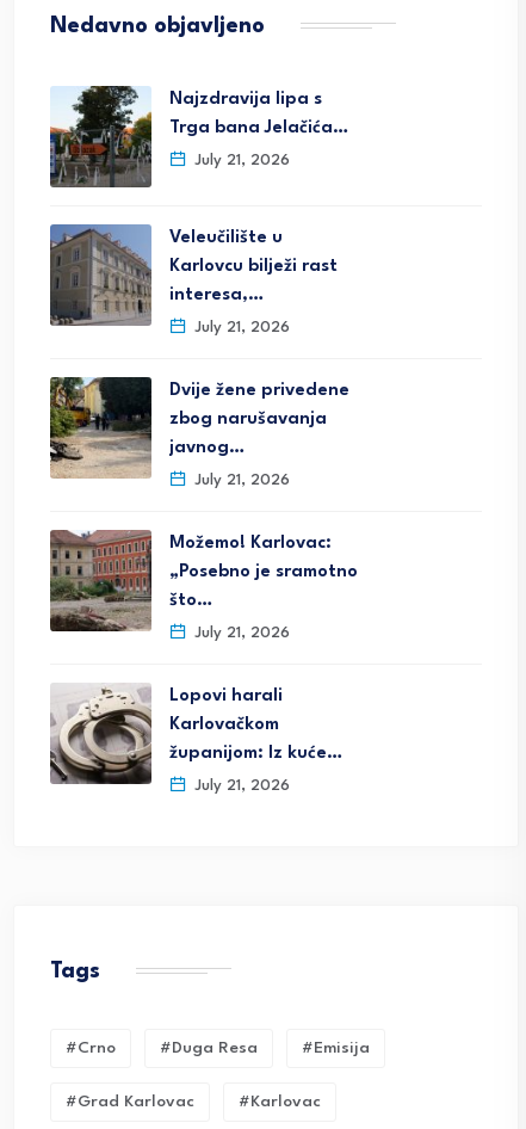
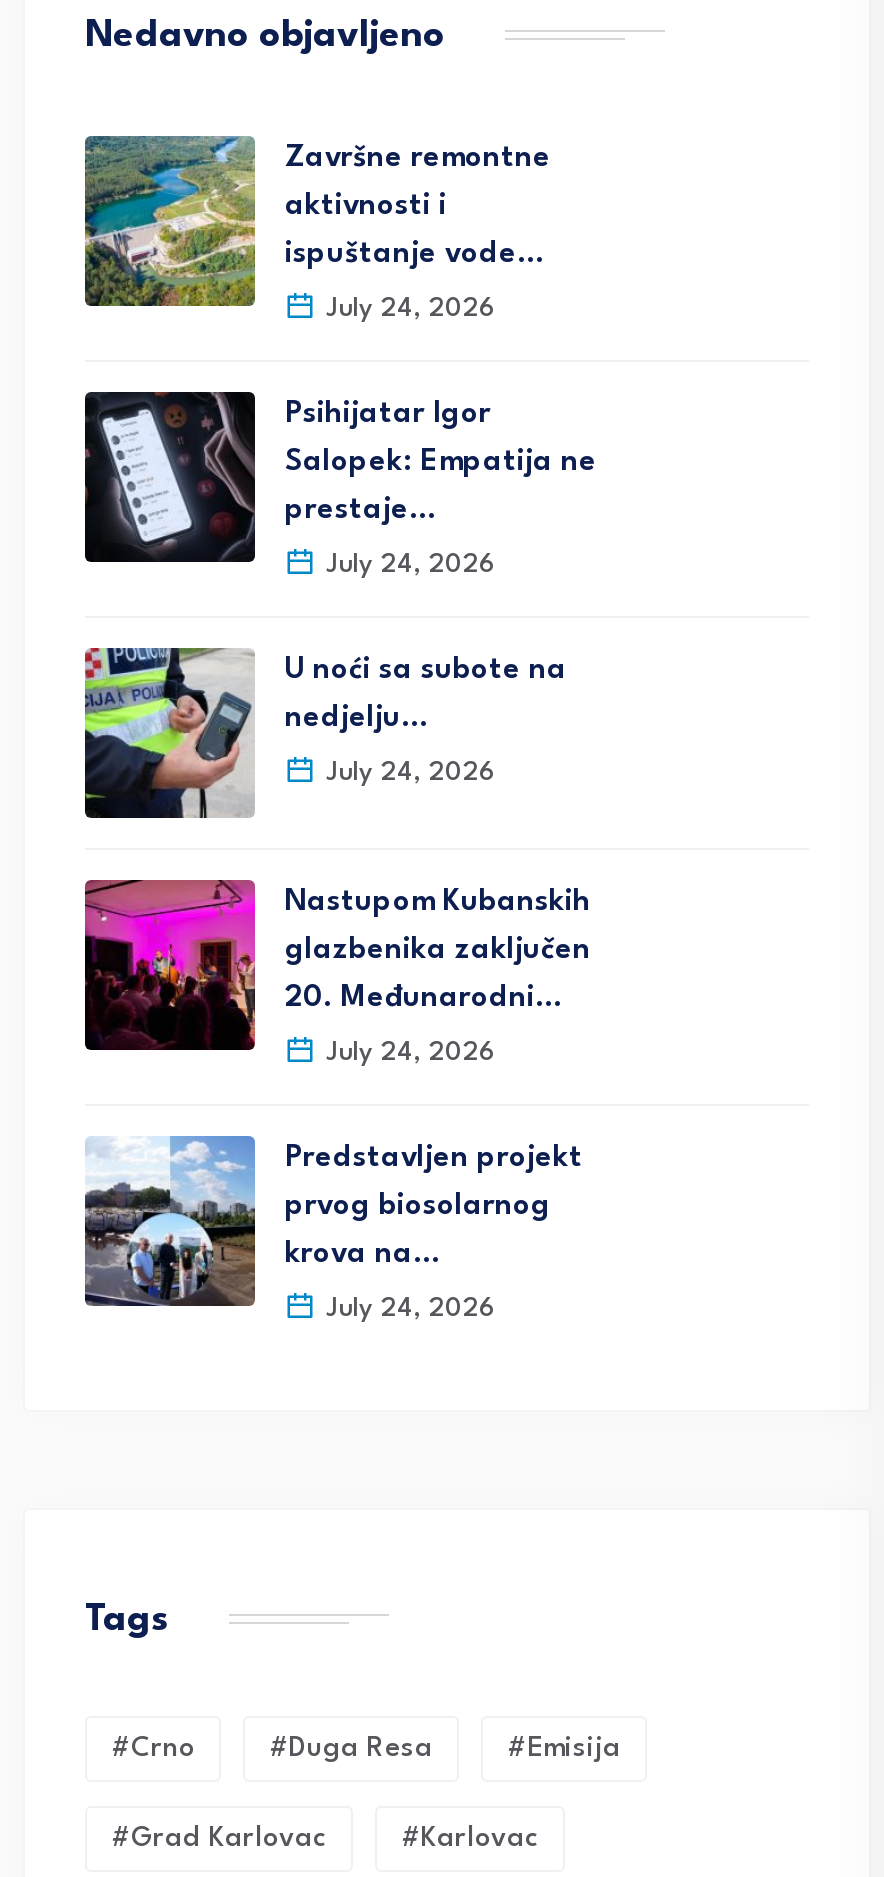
- [image]
- Najzdravija lipa s
+ [image]
+ Završne remontne

- Trga bana Jelačića…
+ aktivnosti i

- July 21, 2026
+ ispuštanje vode…

- [image]
- Karlovcu bilježi rast
+ [image]
+ Psihijatar Igor

- Veleučilište u
+ July 24, 2026

- interesa,…
+ Salopek: Empatija ne

- July 21, 2026
+ prestaje…

- [image]
- zbog narušavanja
+ [image]
+ U noći sa subote na

- Dvije žene privedene
+ July 24, 2026

- javnog…
+ nedjelju…

- July 21, 2026
+ July 24, 2026

- [image]
- Možemo! Karlovac:
+ [image]
+ Nastupom Kubanskih

- „Posebno je sramotno
+ glazbenika zaključen

- što…
+ 20. Međunarodni…

- July 21, 2026
+ July 24, 2026

- [image]
- Lopovi harali
+ [image]
+ Predstavljen projekt

- Karlovačkom
+ prvog biosolarnog

- županijom: Iz kuće…
+ krova na…

- July 21, 2026
+ July 24, 2026
